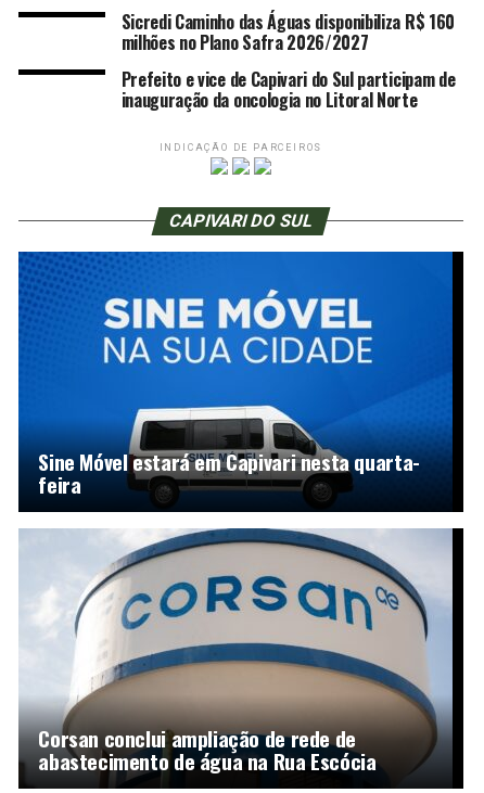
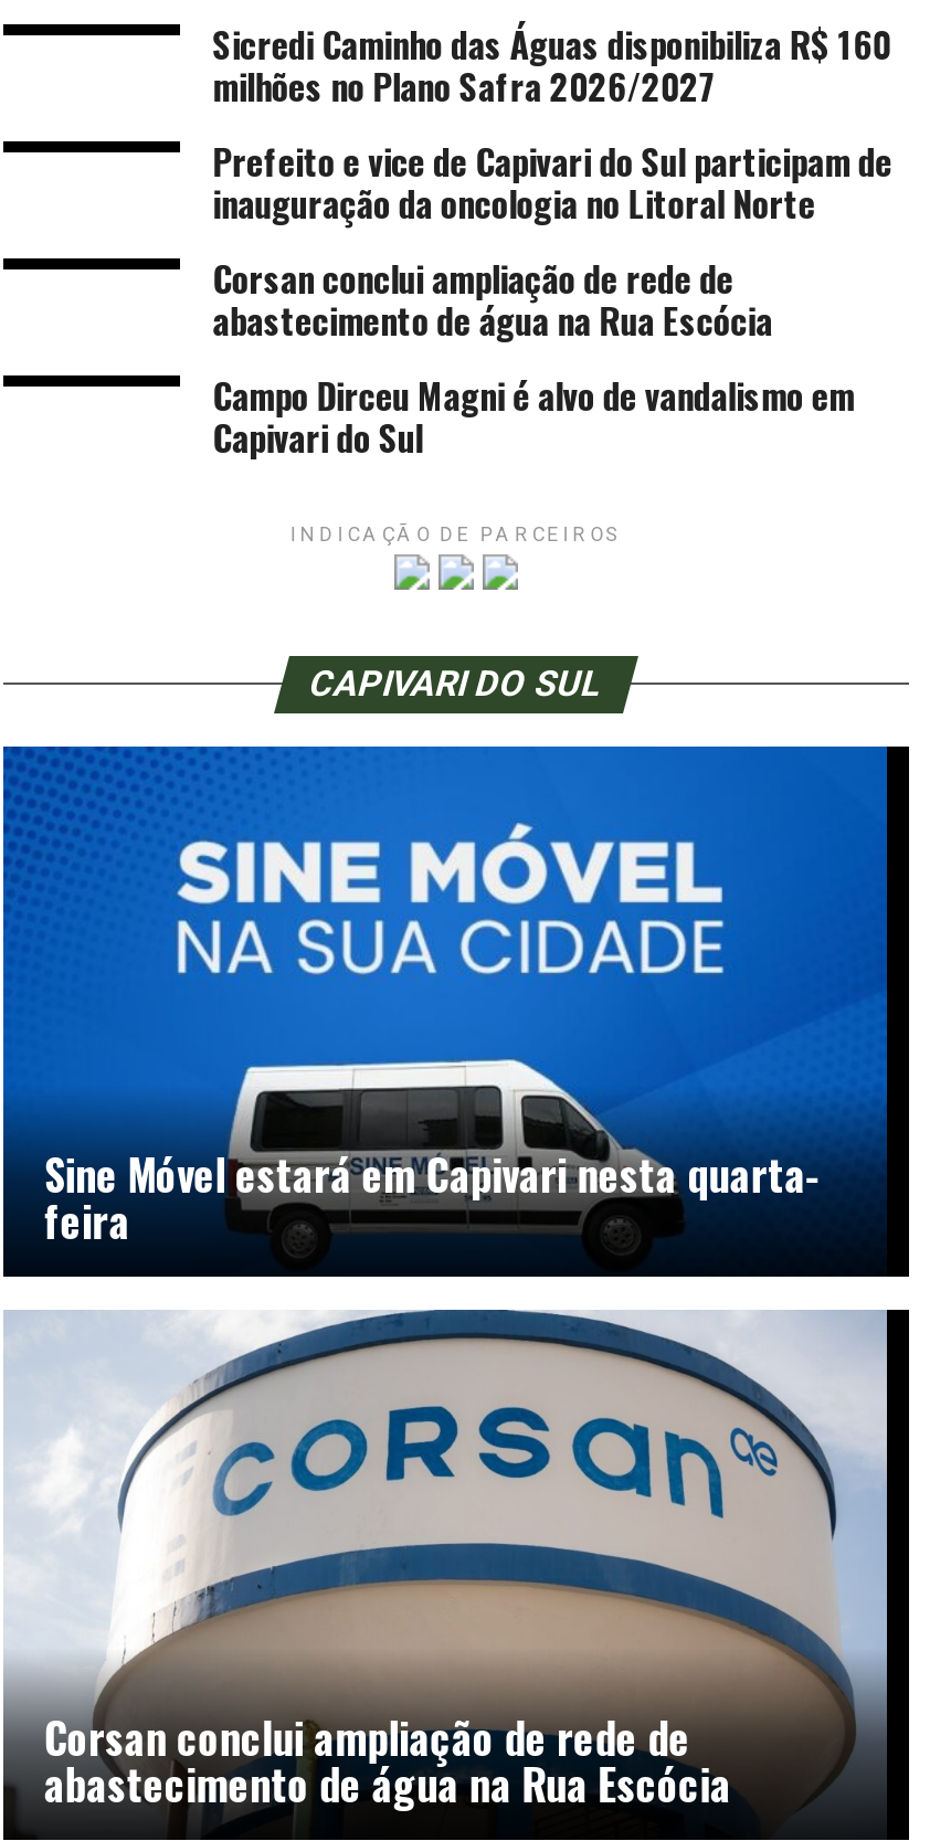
+ Corsan conclui ampliação de rede de
+ abastecimento de água na Rua Escócia
+ Campo Dirceu Magni é alvo de vandalismo em
+ Capivari do Sul
